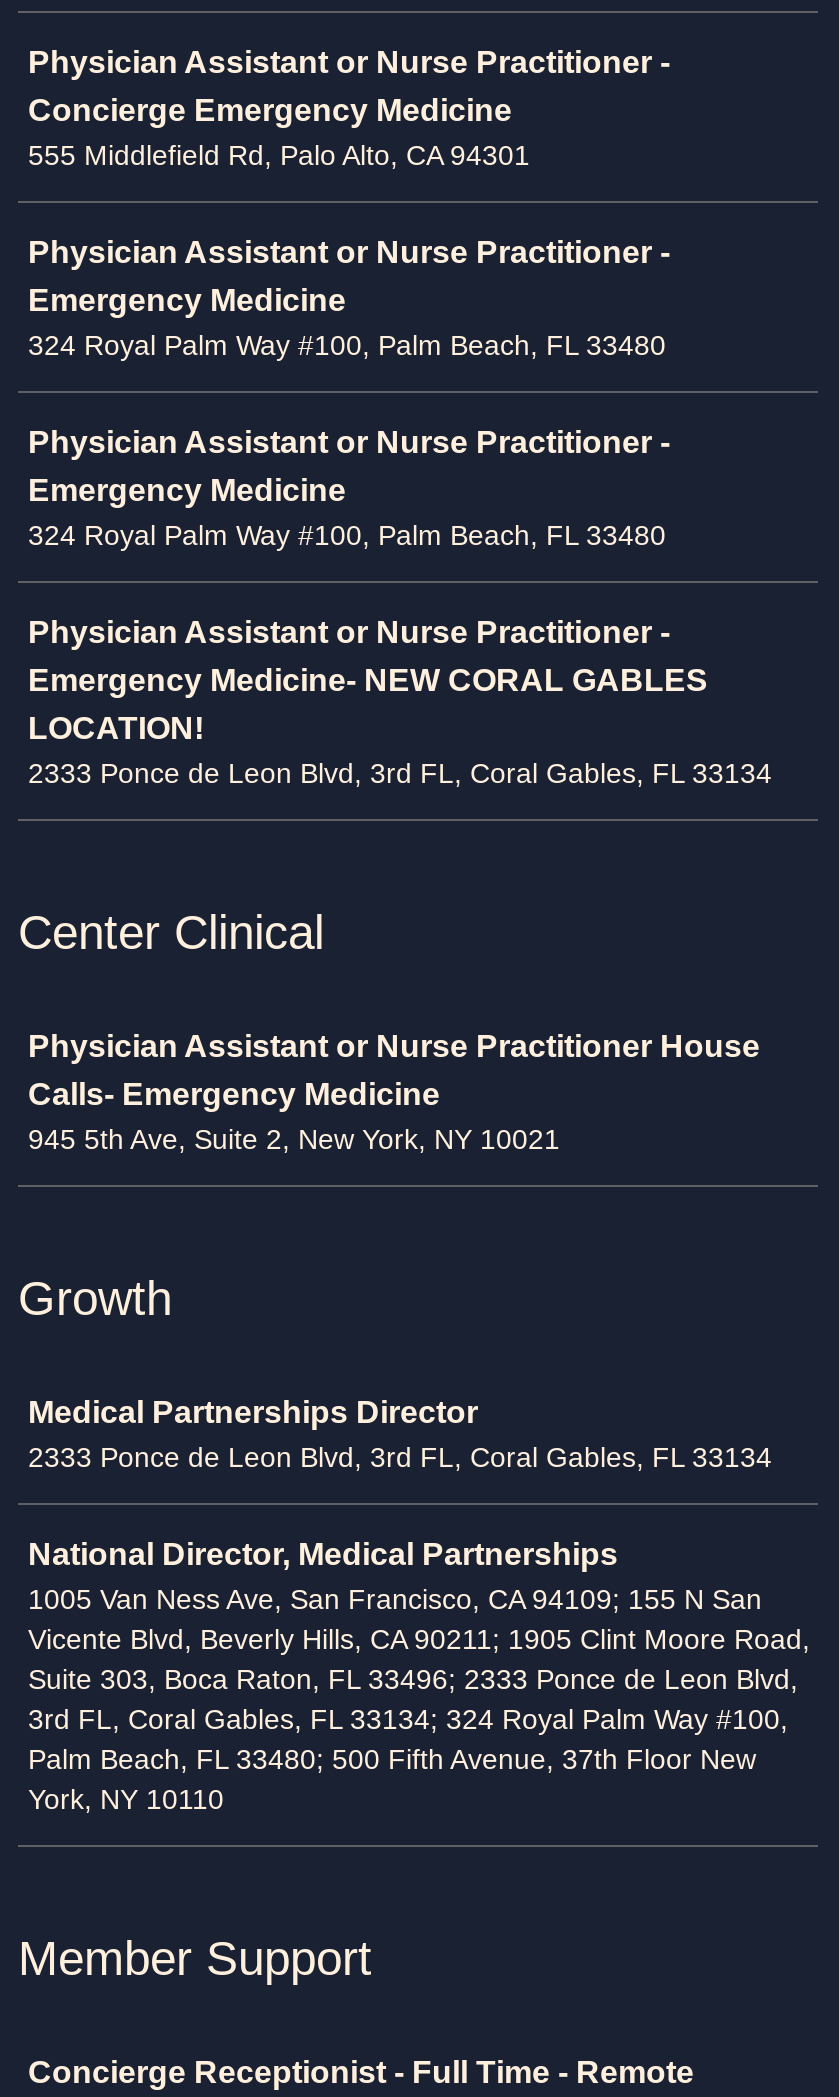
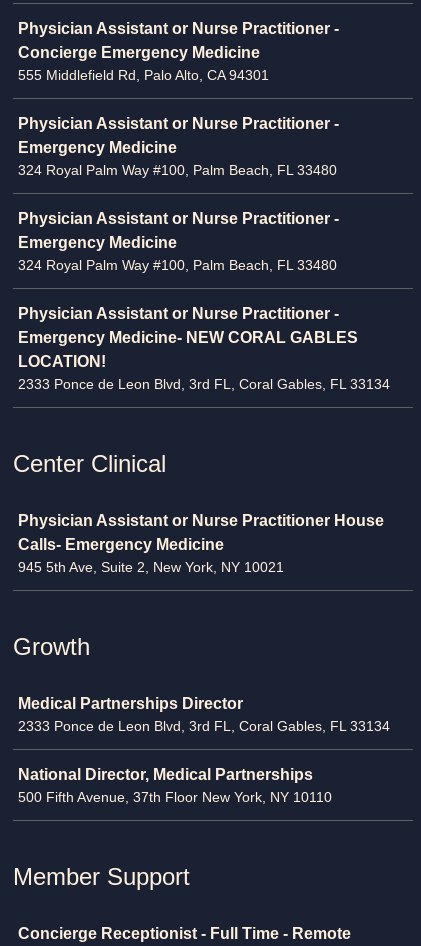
- 1005 Van Ness Ave, San Francisco, CA 94109; 155 N San
- Vicente Blvd, Beverly Hills, CA 90211; 1905 Clint Moore Road,
- Suite 303, Boca Raton, FL 33496; 2333 Ponce de Leon Blvd,
- 3rd FL, Coral Gables, FL 33134; 324 Royal Palm Way #100,
- Palm Beach, FL 33480; 500 Fifth Avenue, 37th Floor New
- York, NY 10110
+ 500 Fifth Avenue, 37th Floor New York, NY 10110
